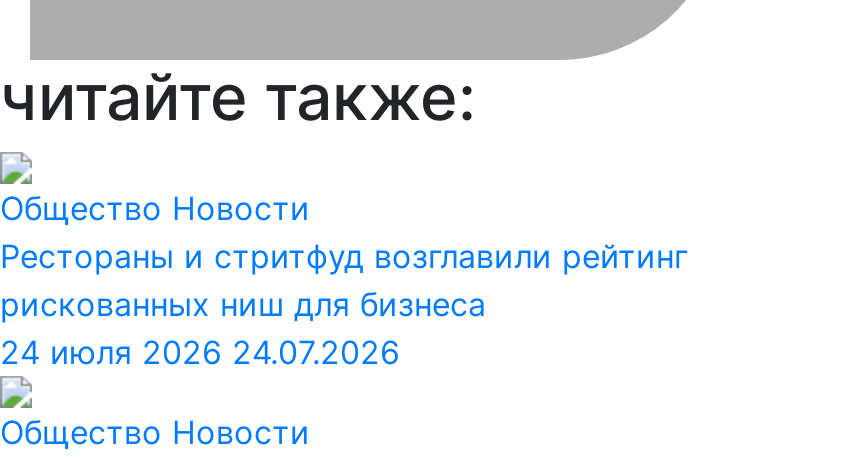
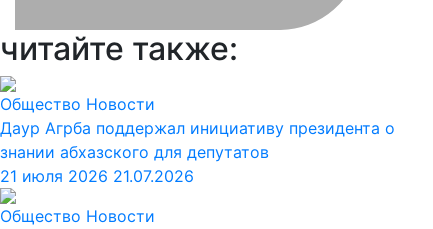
- Рестораны и стритфуд возглавили рейтинг
- рискованных ниш для бизнеса
- 24 июля 2026 24.07.2026
+ Даур Агрба поддержал инициативу президента о
+ знании абхазского для депутатов
+ 21 июля 2026 21.07.2026
